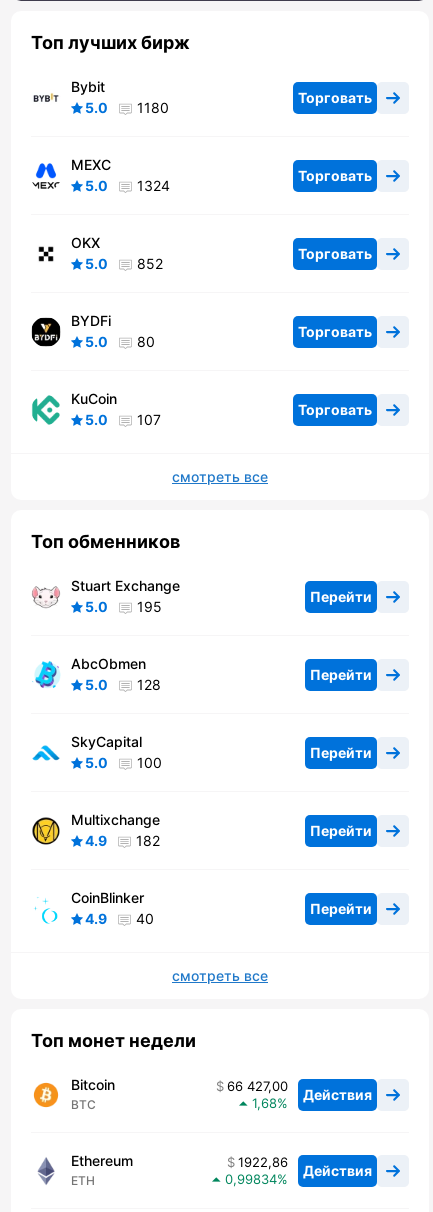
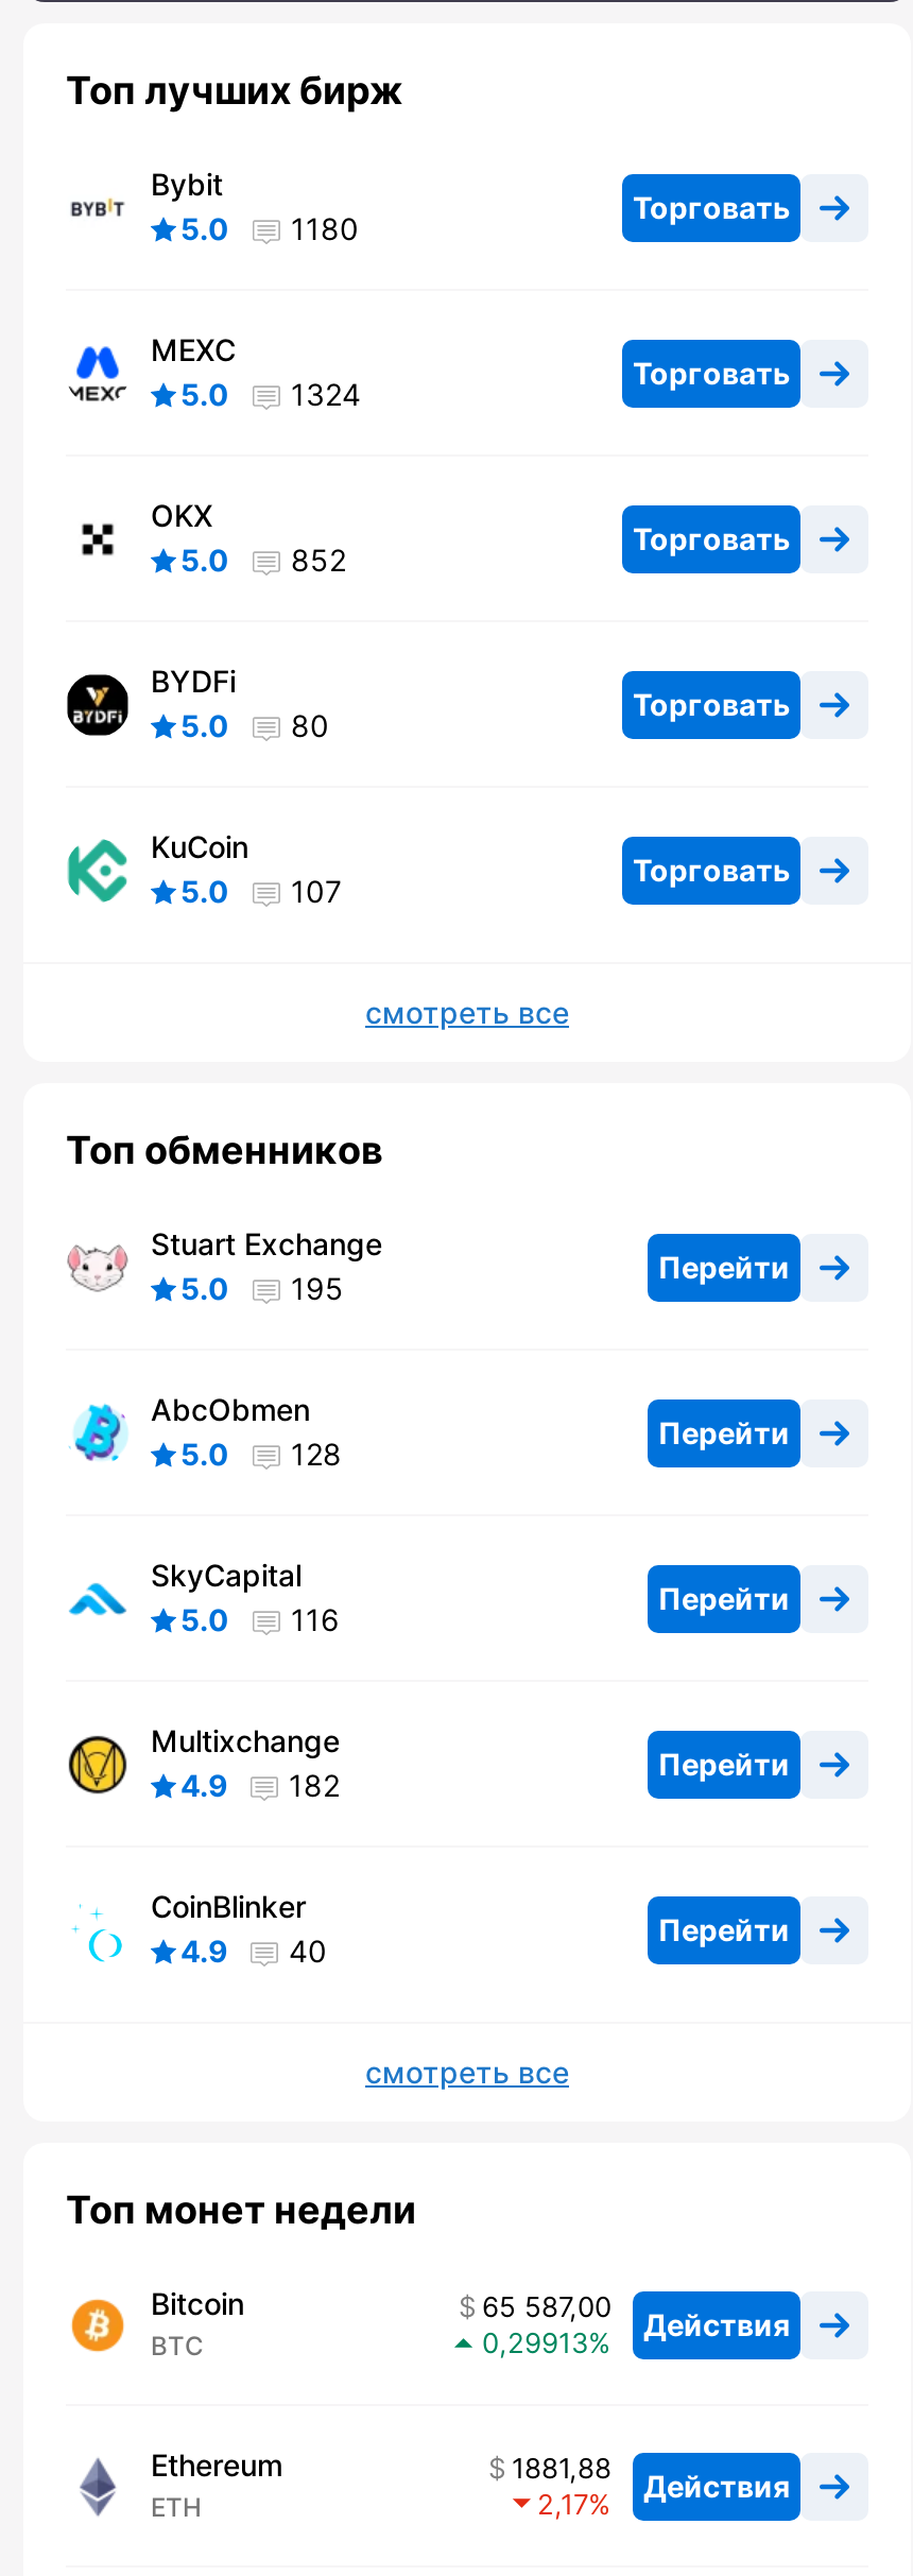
- 5.0 100
+ 5.0 116

- 66 427,00 Действия
+ 65 587,00 Действия

- 1,68
+ 0,29913

- 1922,86 Действия
+ 1881,88 Действия

- 0,99834
+ 2,17
